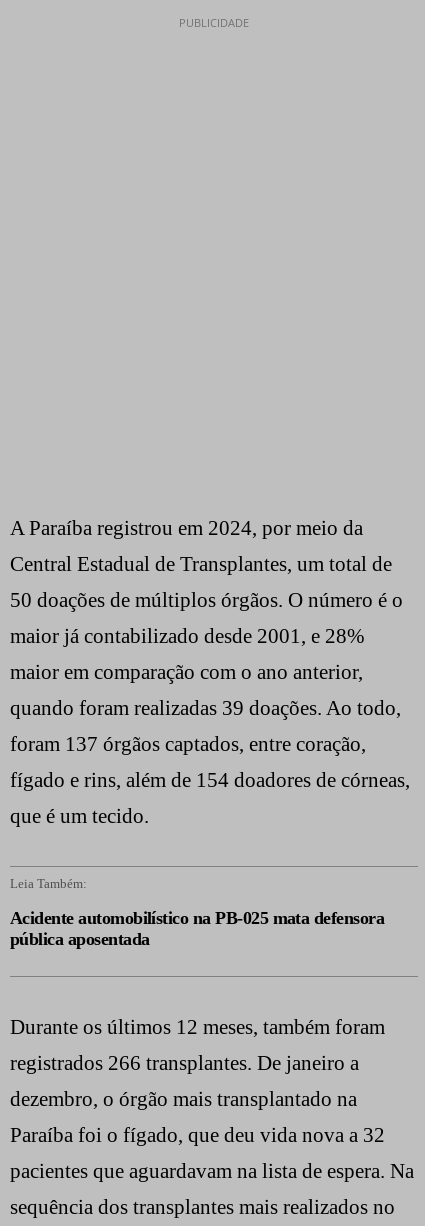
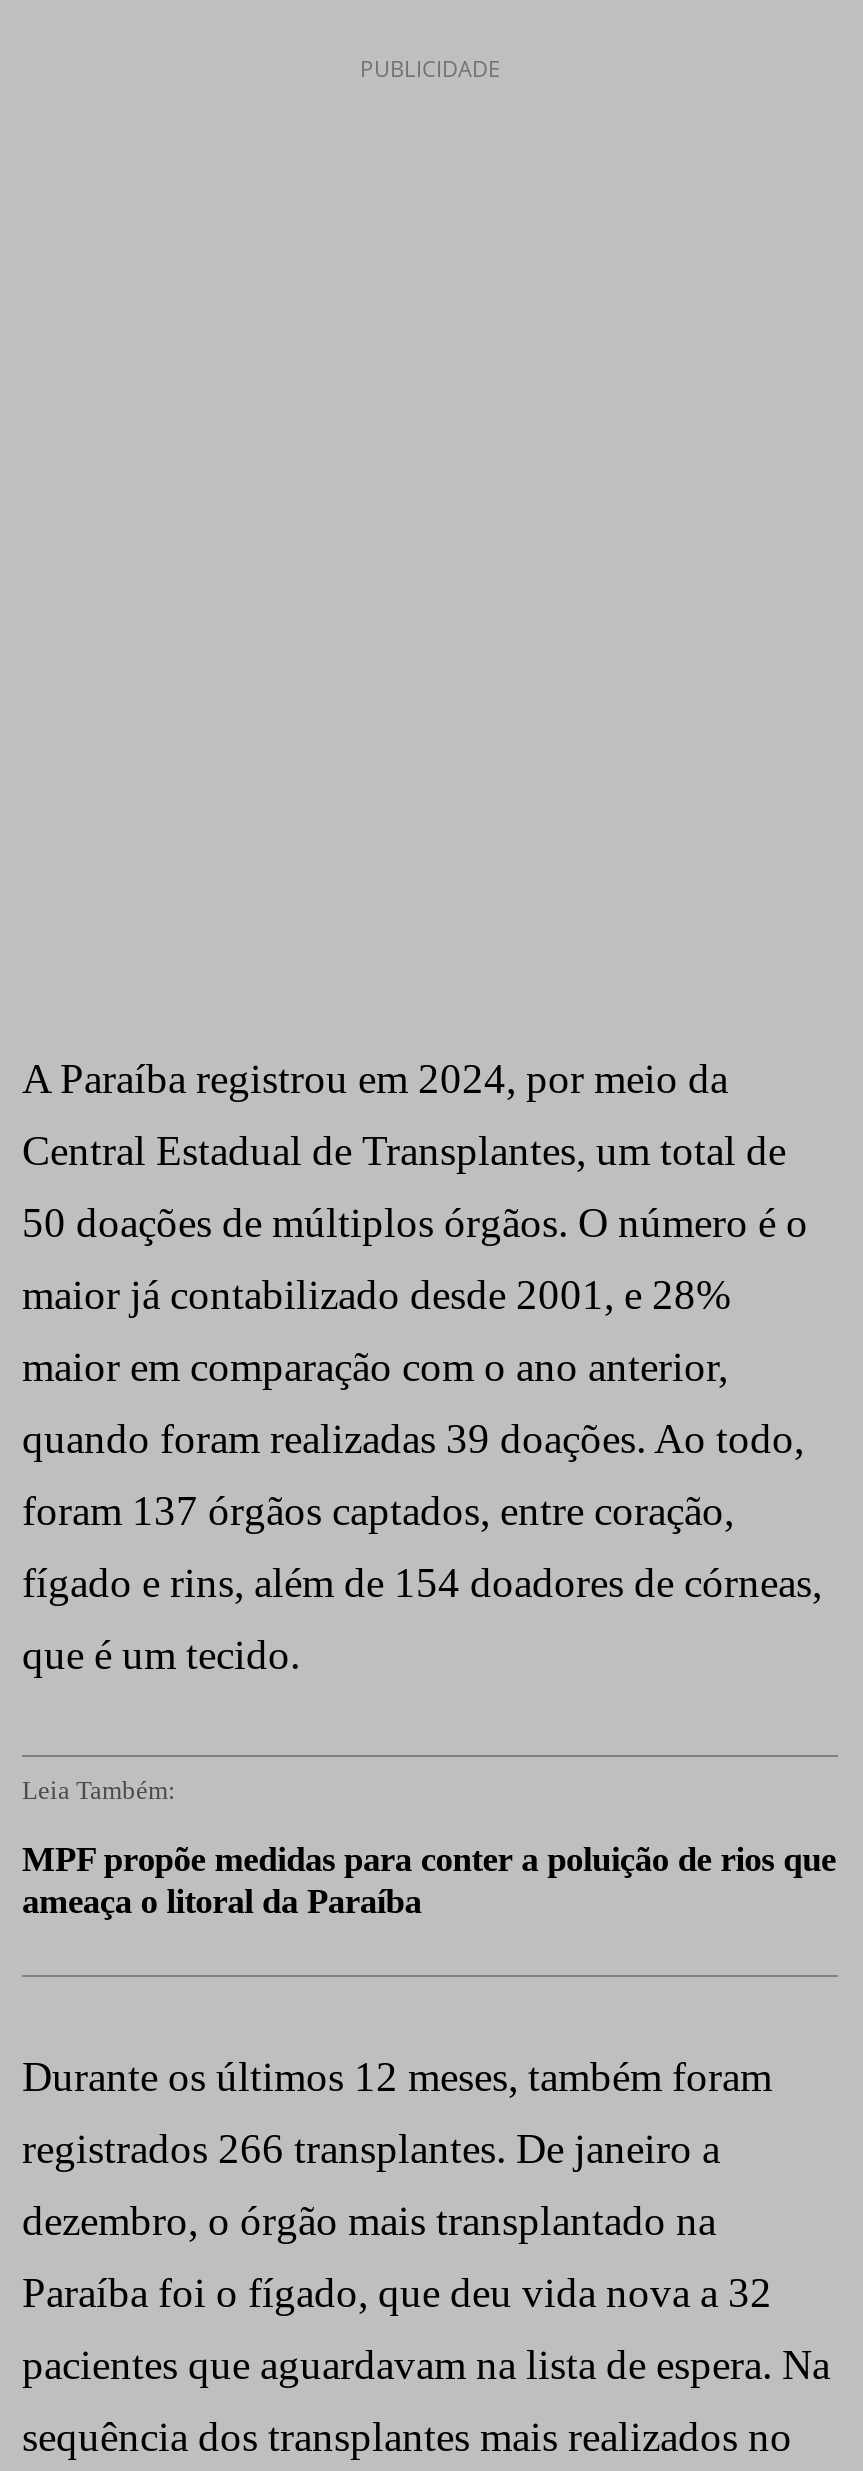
- Acidente automobilístico na PB-025 mata defensora
- pública aposentada
+ MPF propõe medidas para conter a poluição de rios que
+ ameaça o litoral da Paraíba
